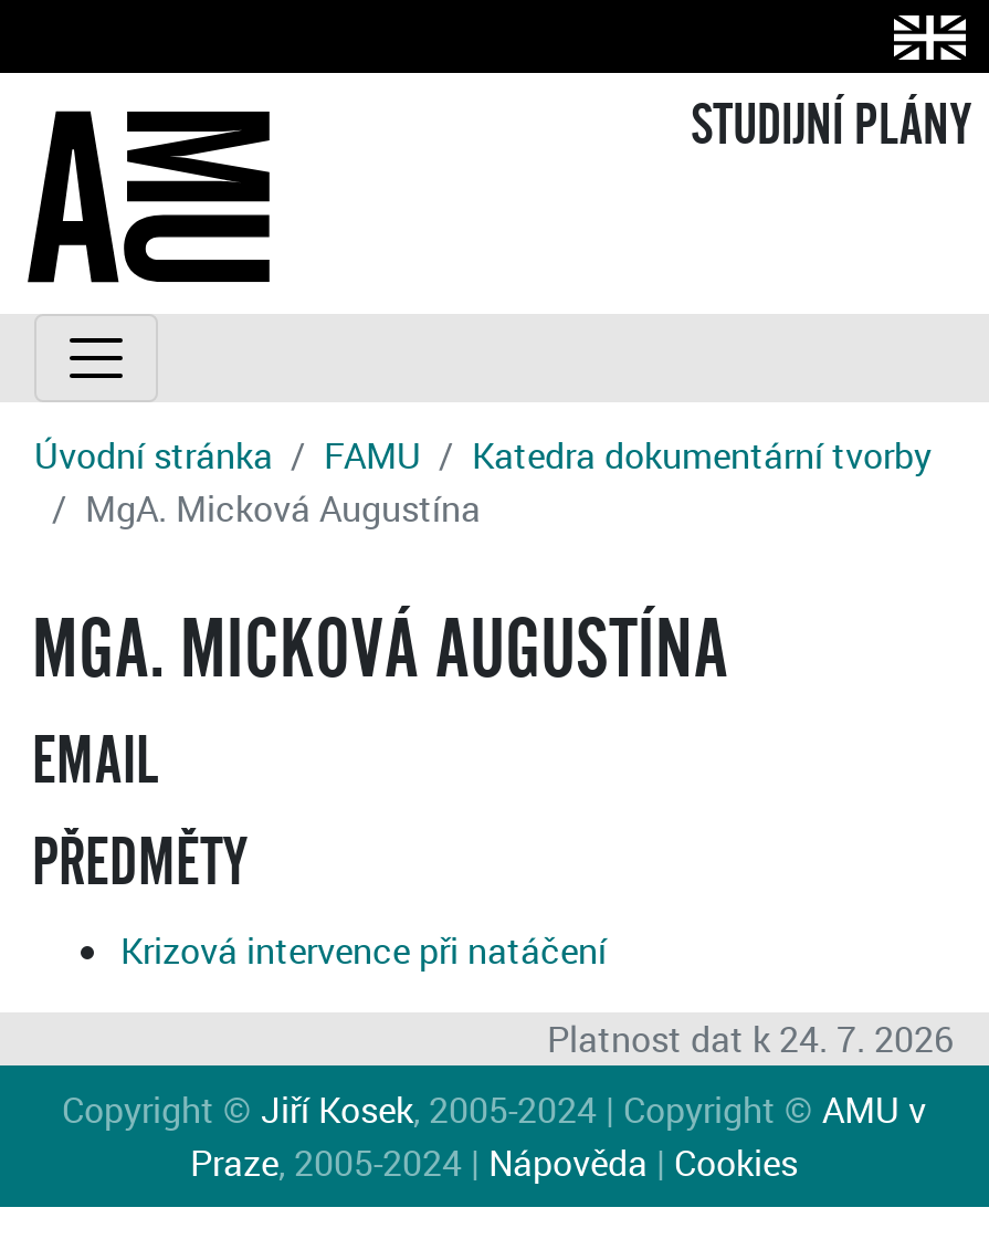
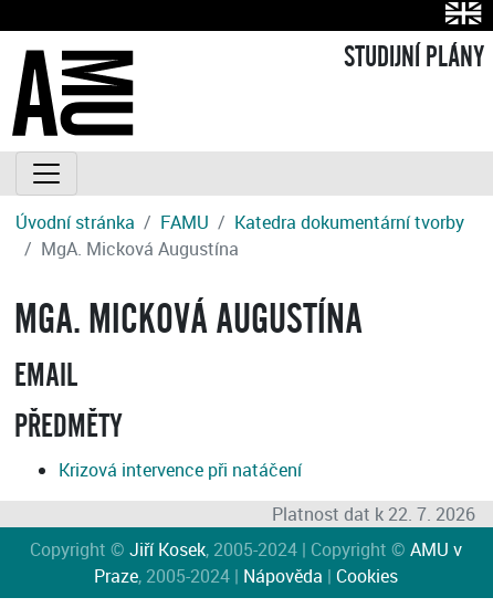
- Platnost dat k 24. 7. 2026
+ Platnost dat k 22. 7. 2026
